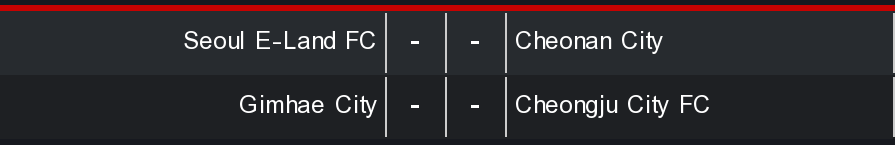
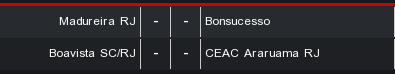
- Seoul E-Land FC
+ Madureira RJ

- Cheonan City
+ Bonsucesso

- Gimhae City
+ Boavista SC/RJ

- Cheongju City FC
+ CEAC Araruama RJ
